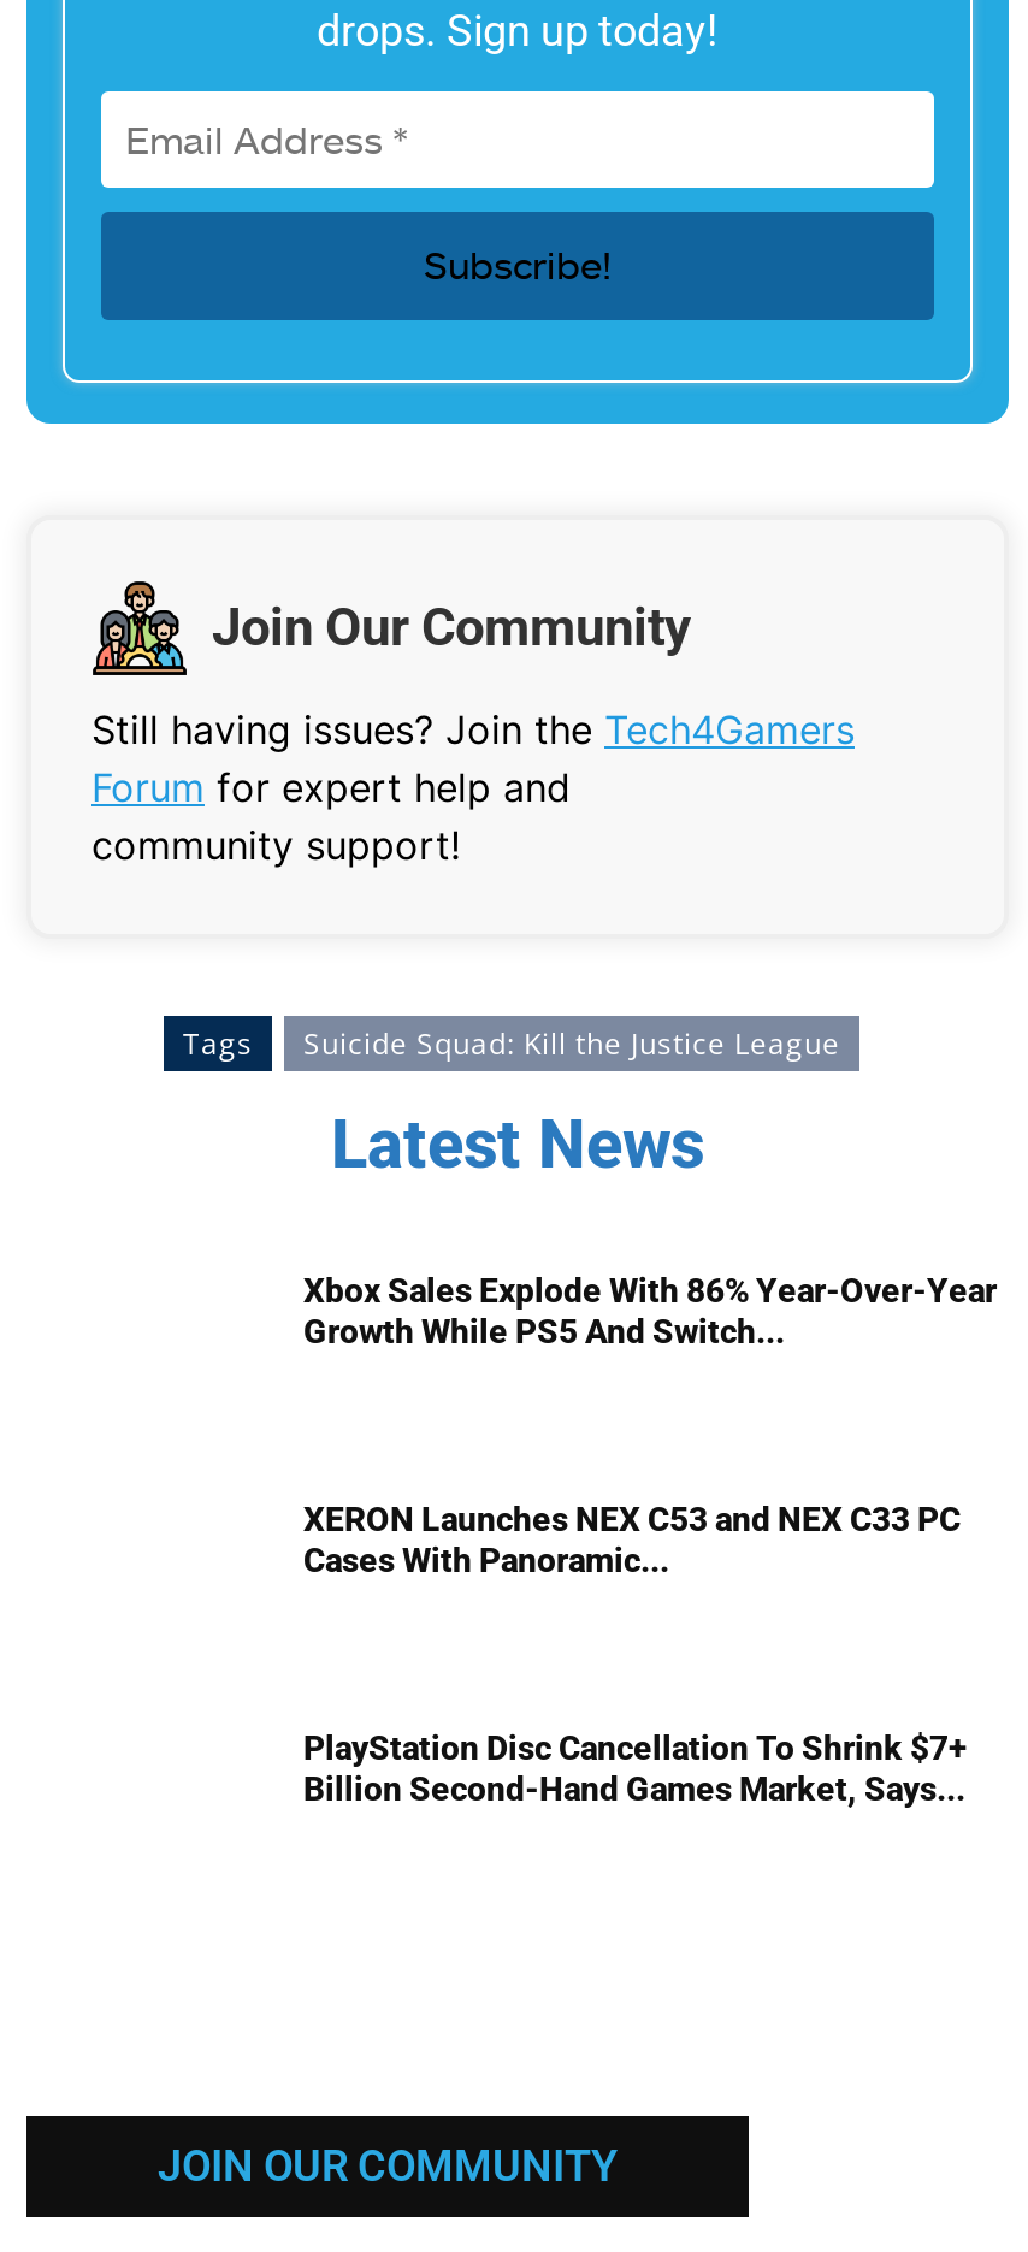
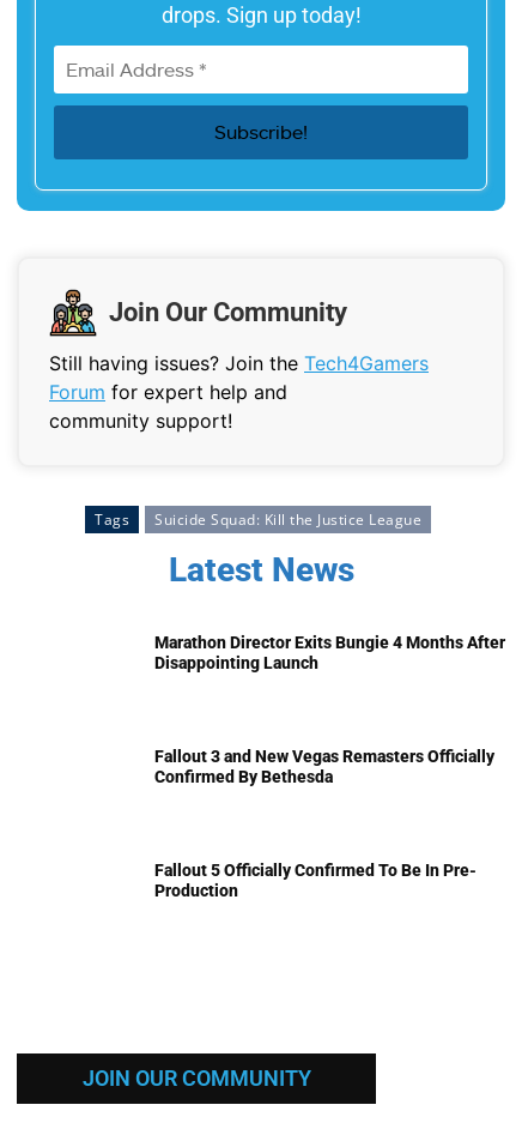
- Xbox Sales Explode With 86% Year-Over-Year
- Growth While PS5 And Switch...
+ Marathon Director Exits Bungie 4 Months After
+ Disappointing Launch

- XERON Launches NEX C53 and NEX C33 PC
- Cases With Panoramic...
+ Fallout 3 and New Vegas Remasters Officially
+ Confirmed By Bethesda

- PlayStation Disc Cancellation To Shrink $7+
- Billion Second-Hand Games Market, Says...
+ Fallout 5 Officially Confirmed To Be In Pre-
+ Production
